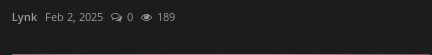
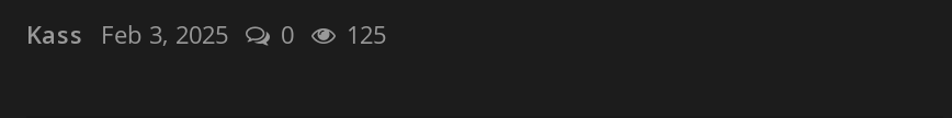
- Lynk Feb 2, 2025
+ Kass Feb 3, 2025

- 189
+ 125
